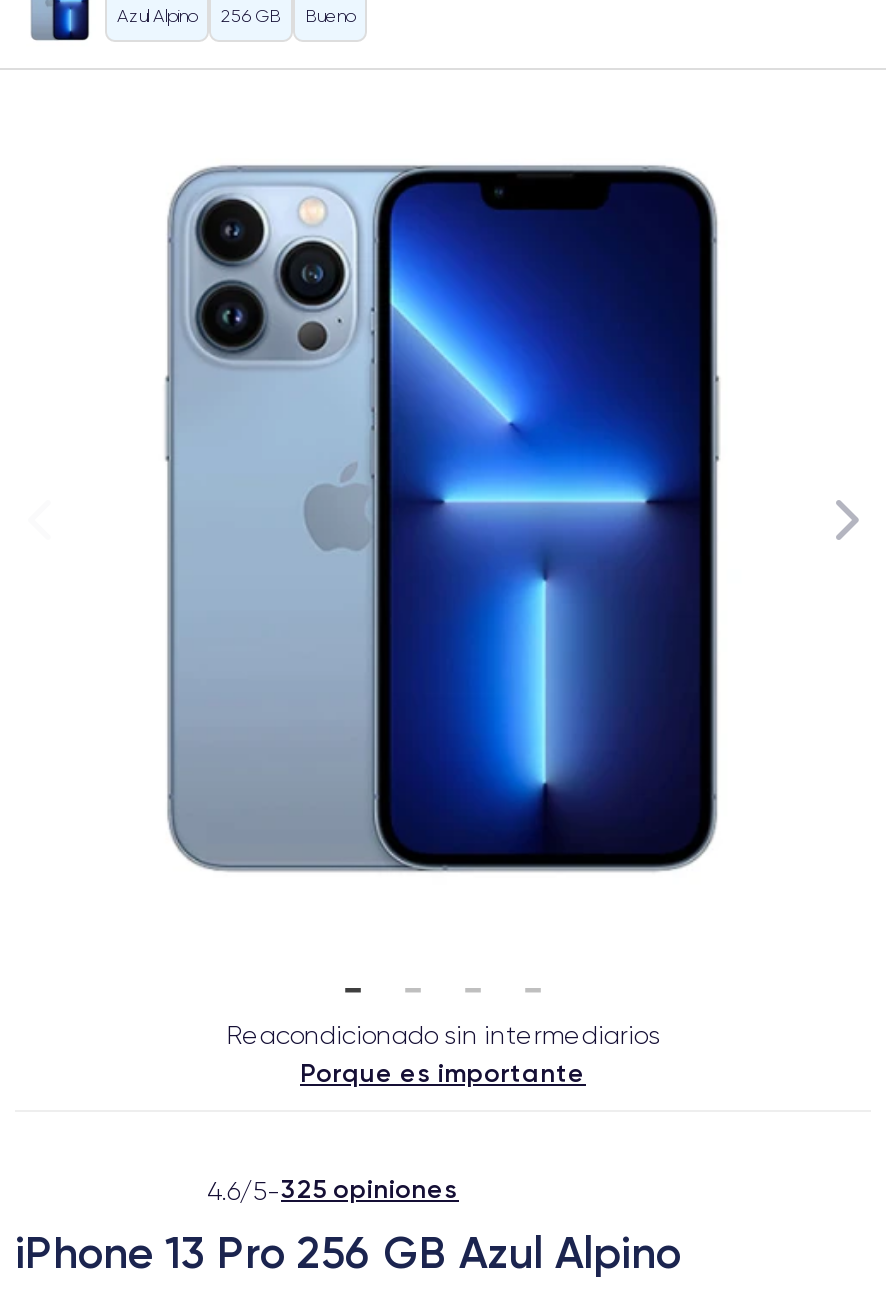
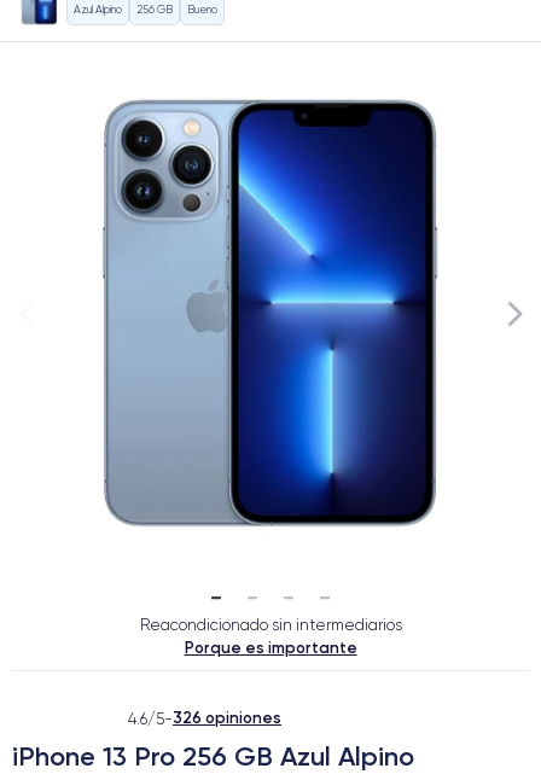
- 4.6/5-325 opiniones
+ 4.6/5-326 opiniones
